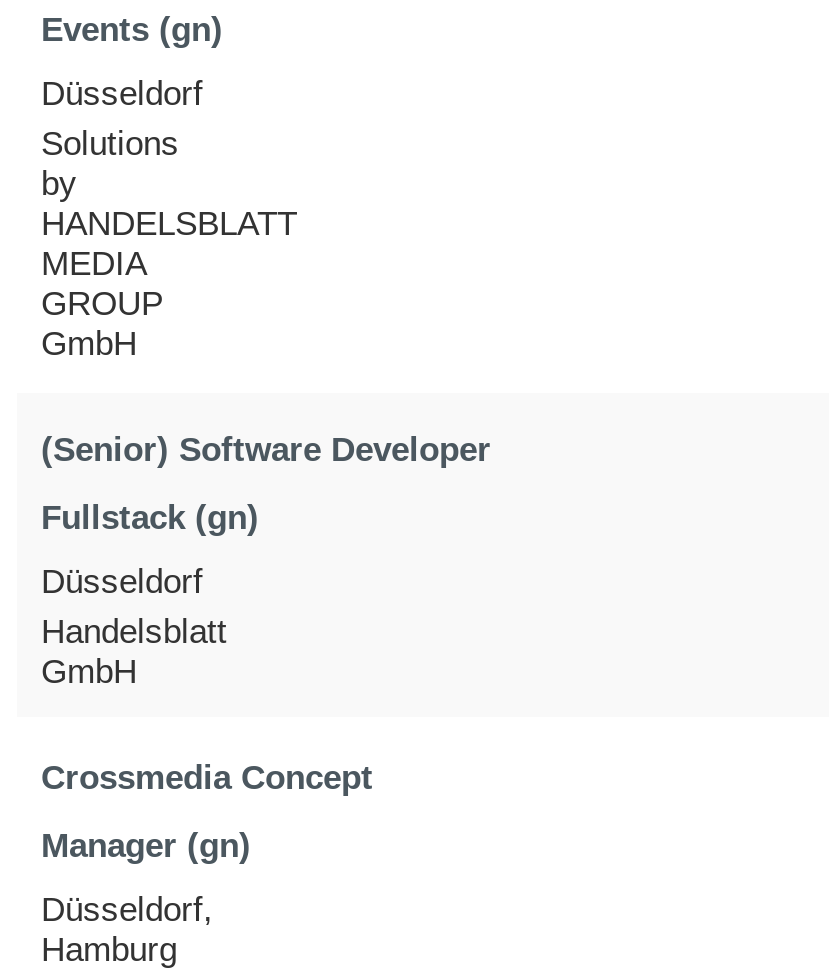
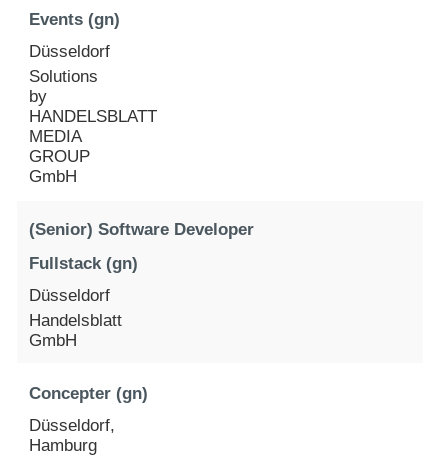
- Crossmedia Concept
- Manager (gn)
+ Concepter (gn)
